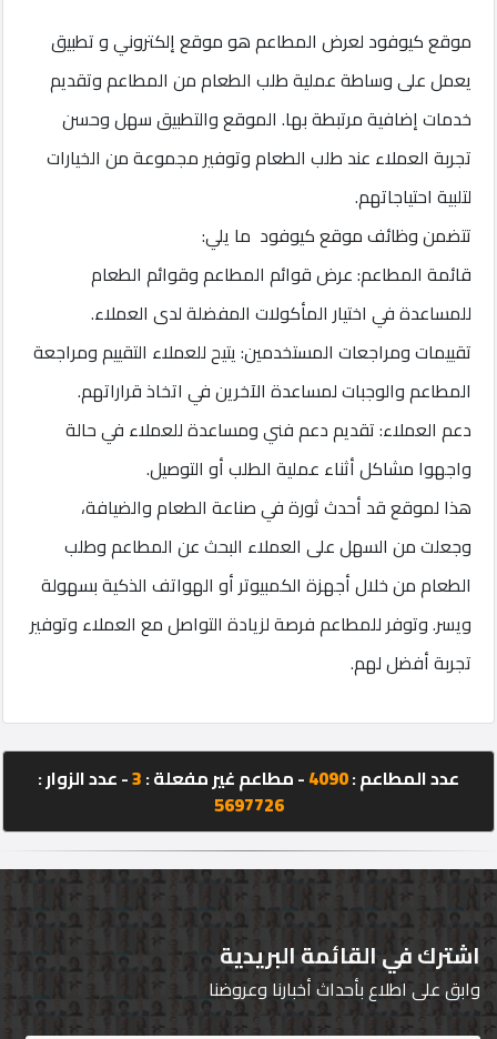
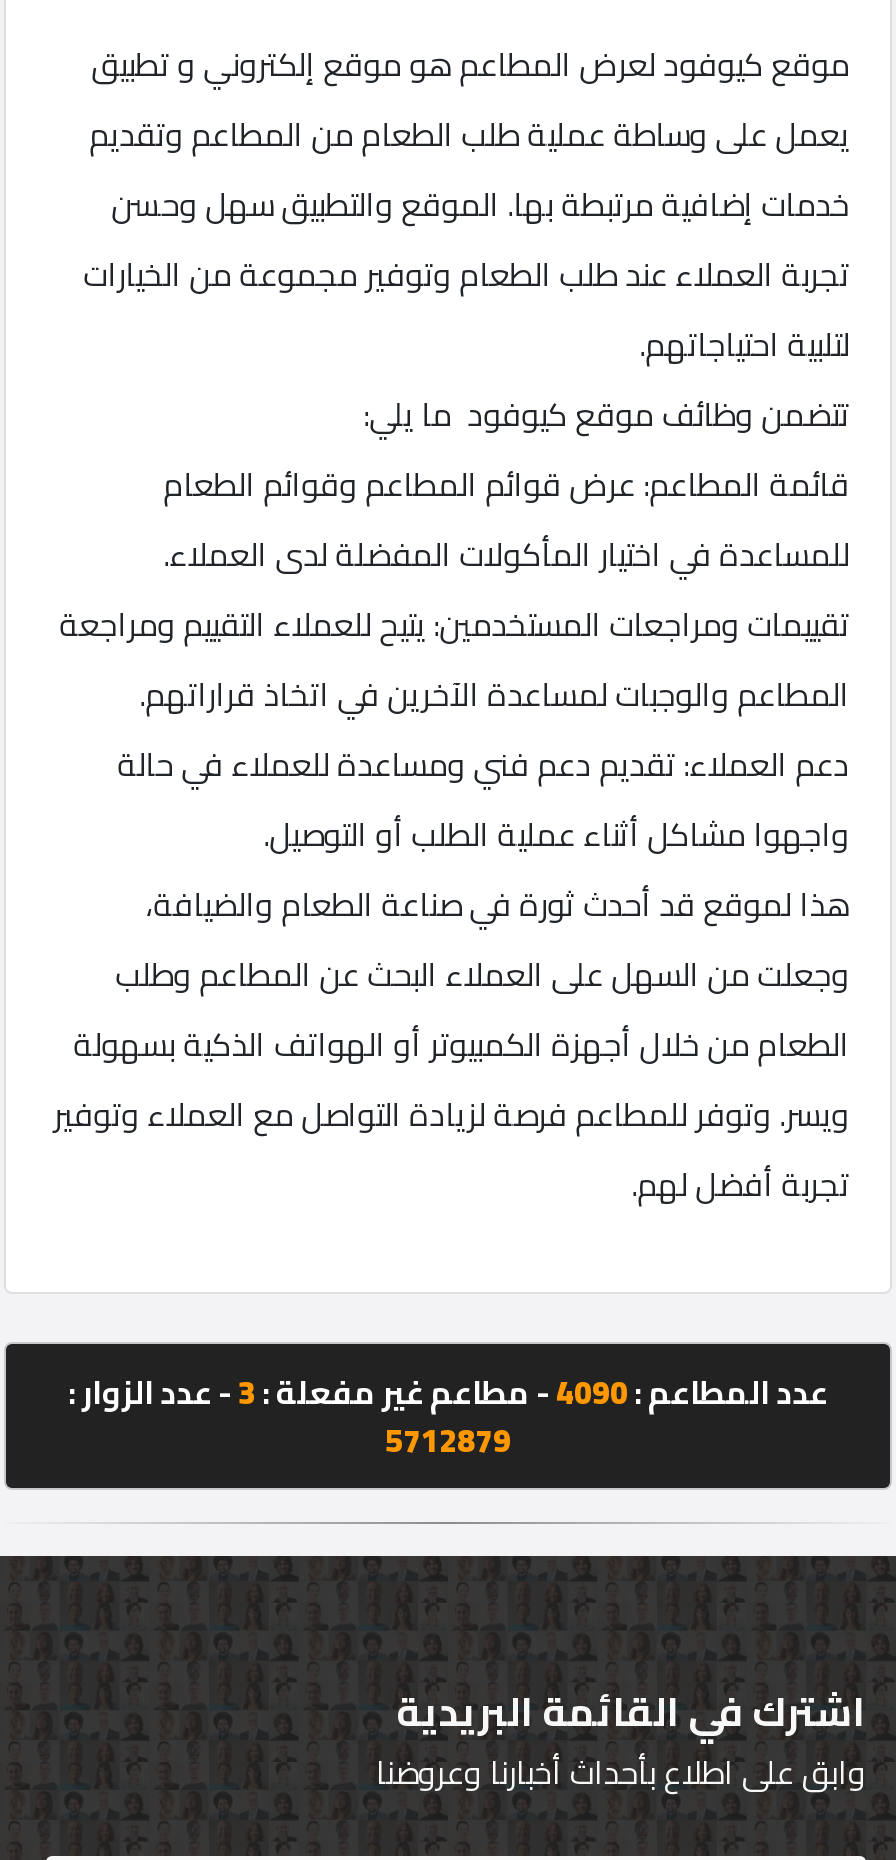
- 5697726
+ 5712879
